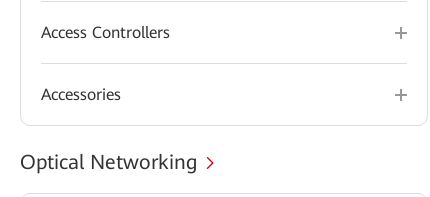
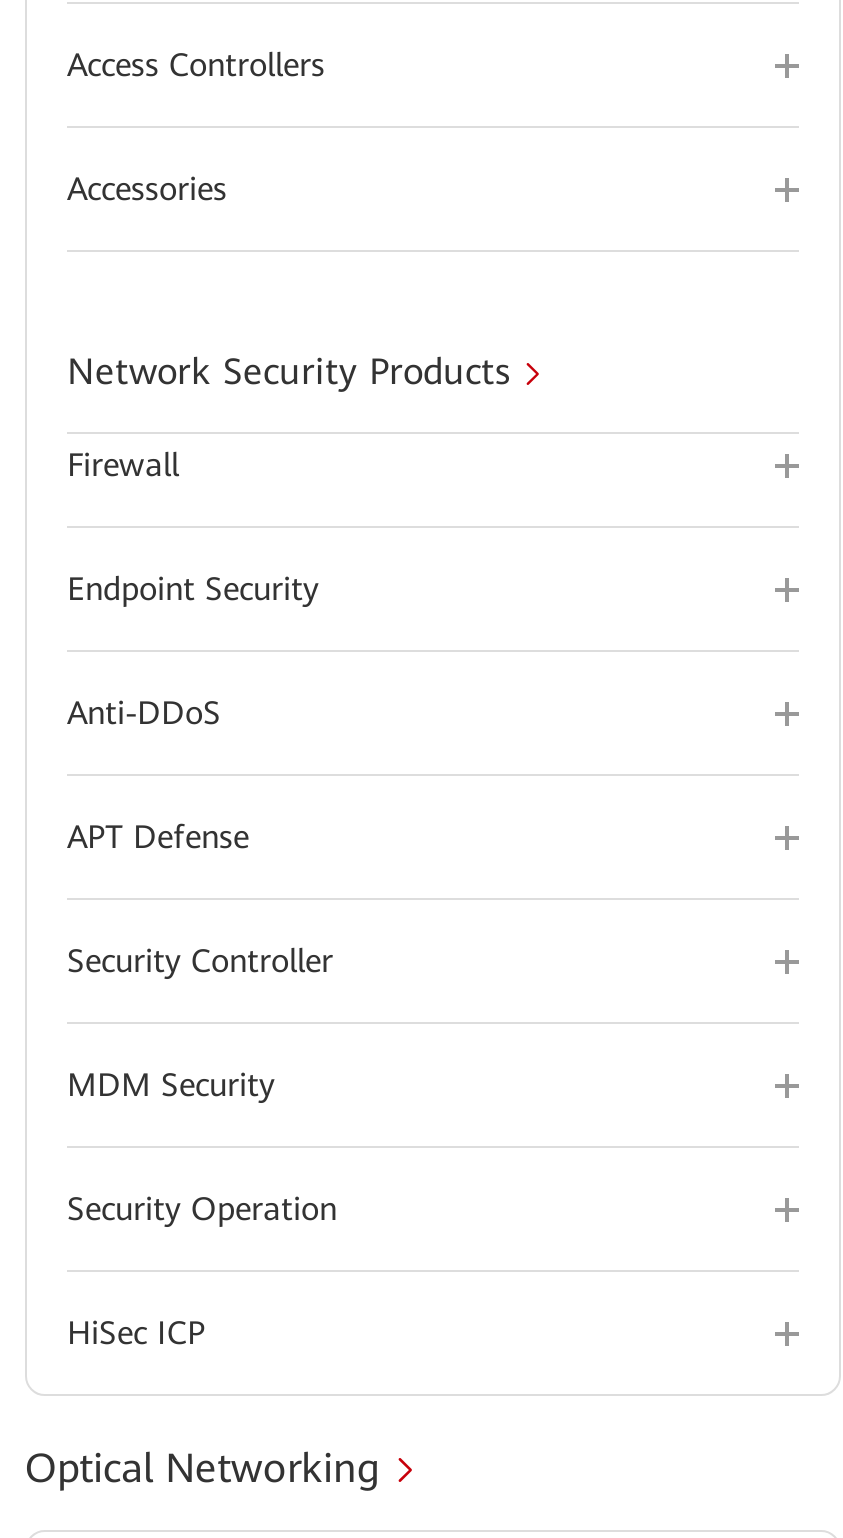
+ Network Security Products
+ Firewall
+ Endpoint Security
+ Anti-DDoS
+ APT Defense
+ Security Controller
+ MDM Security
+ Security Operation
+ HiSec ICP
